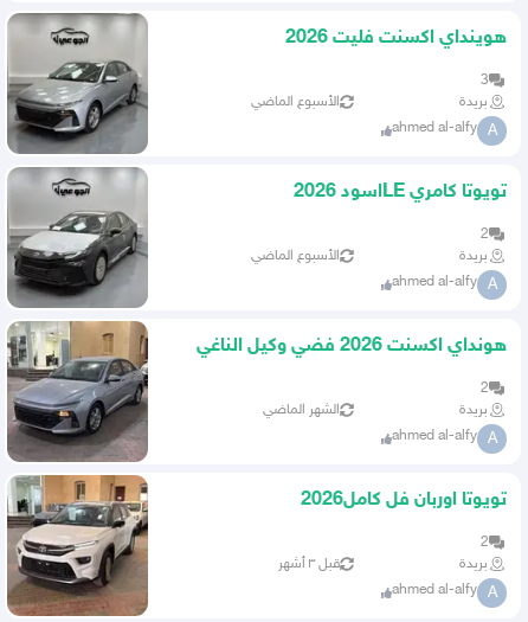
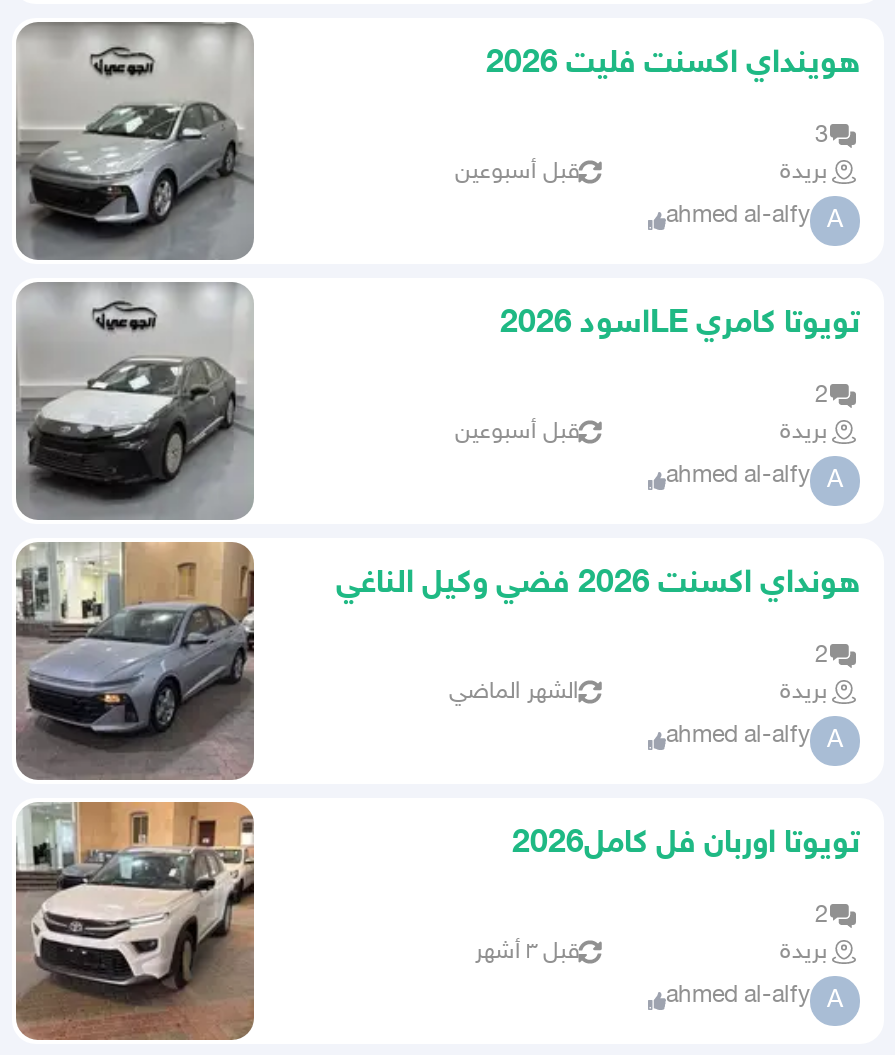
- الأسبوع الماضي
+ قبل أسبوعين

- الأسبوع الماضي
+ قبل أسبوعين
